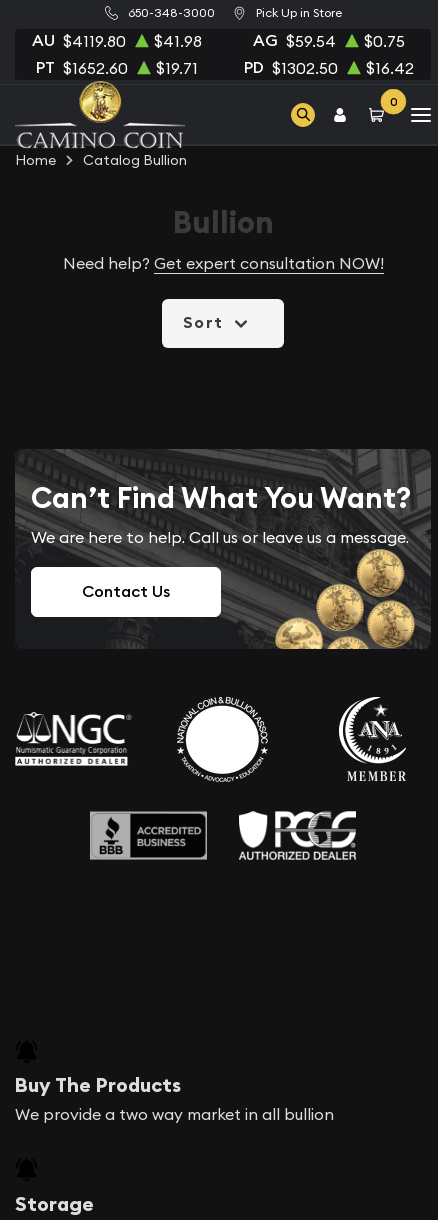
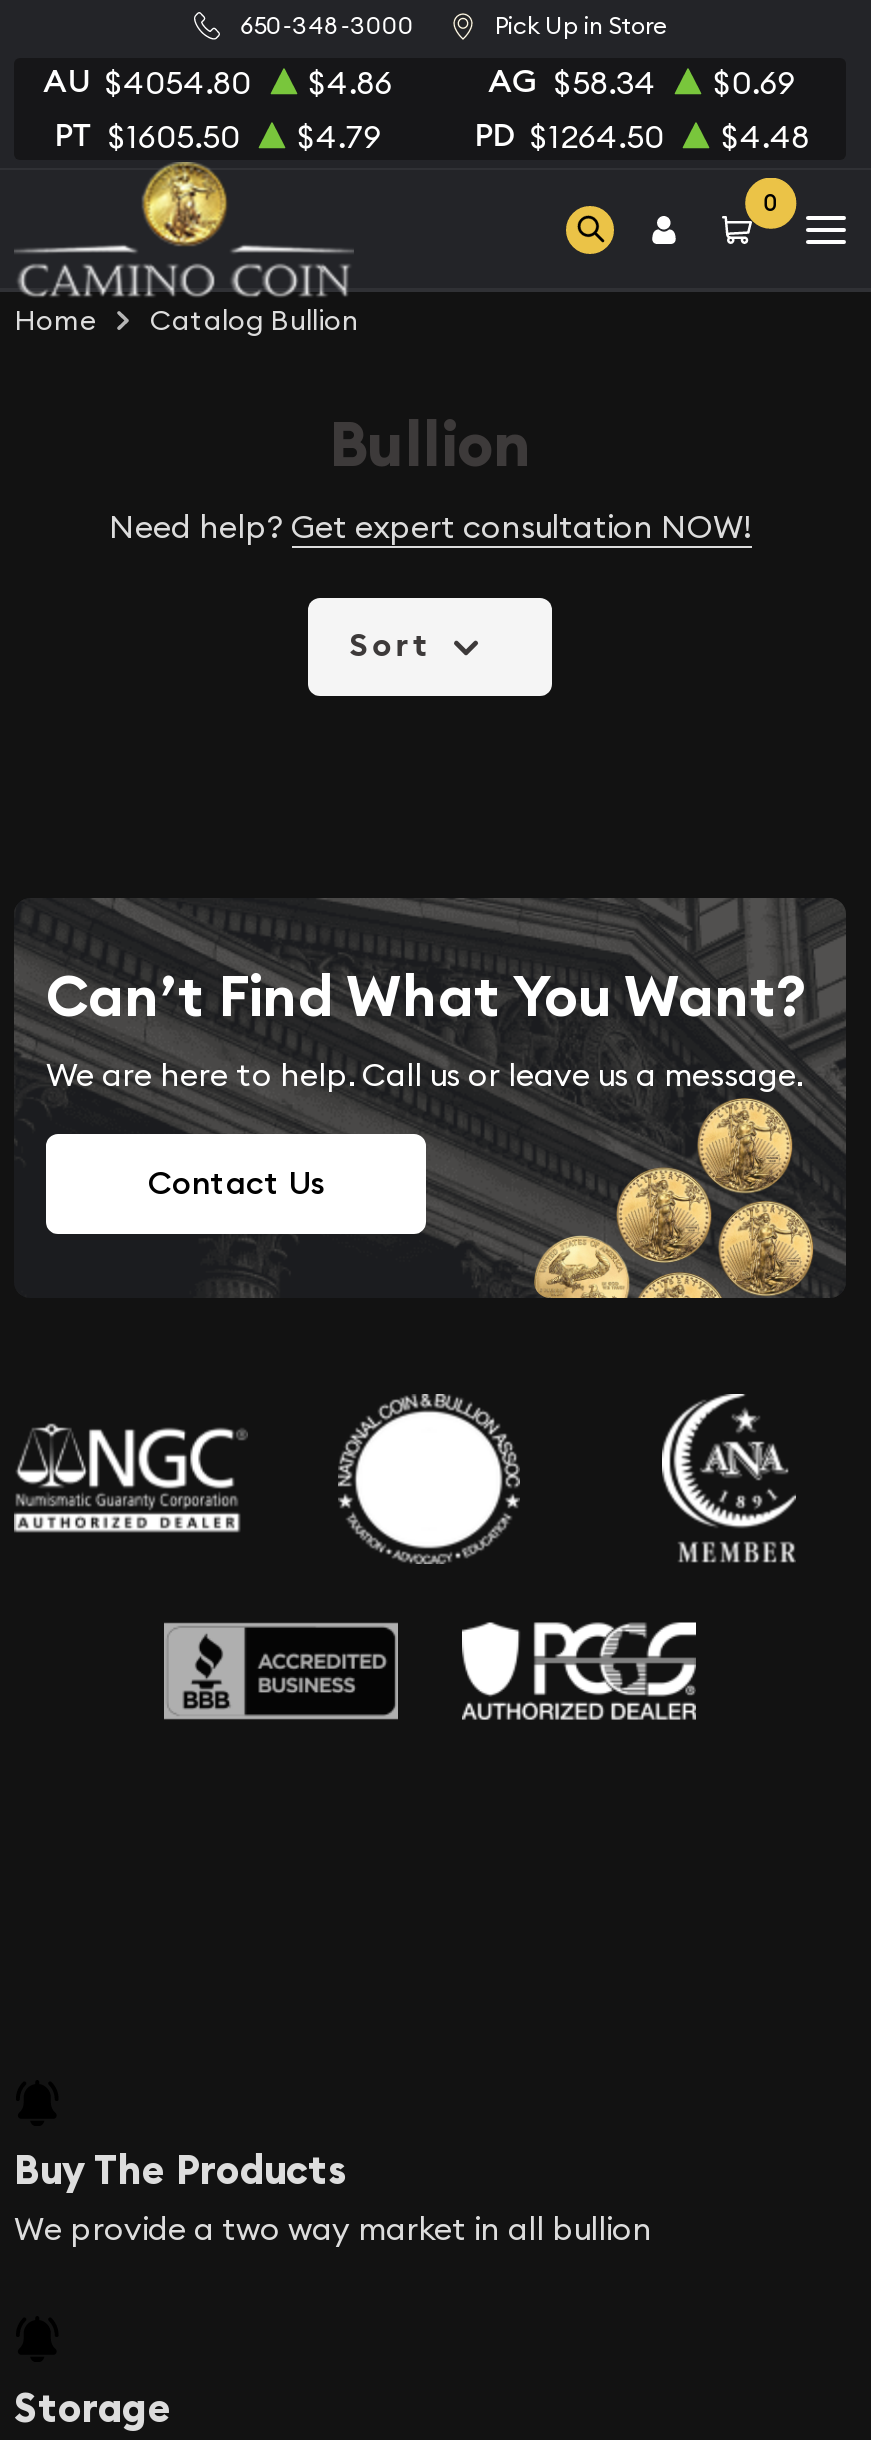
- AU $4119.80
+ AU $4054.80

- $41.98
+ $4.86

- AG $59.54
+ AG $58.34

- $0.75
+ $0.69

- PT $1652.60
+ PT $1605.50

- $19.71
+ $4.79

- PD $1302.50
+ PD $1264.50

- $16.42
+ $4.48
